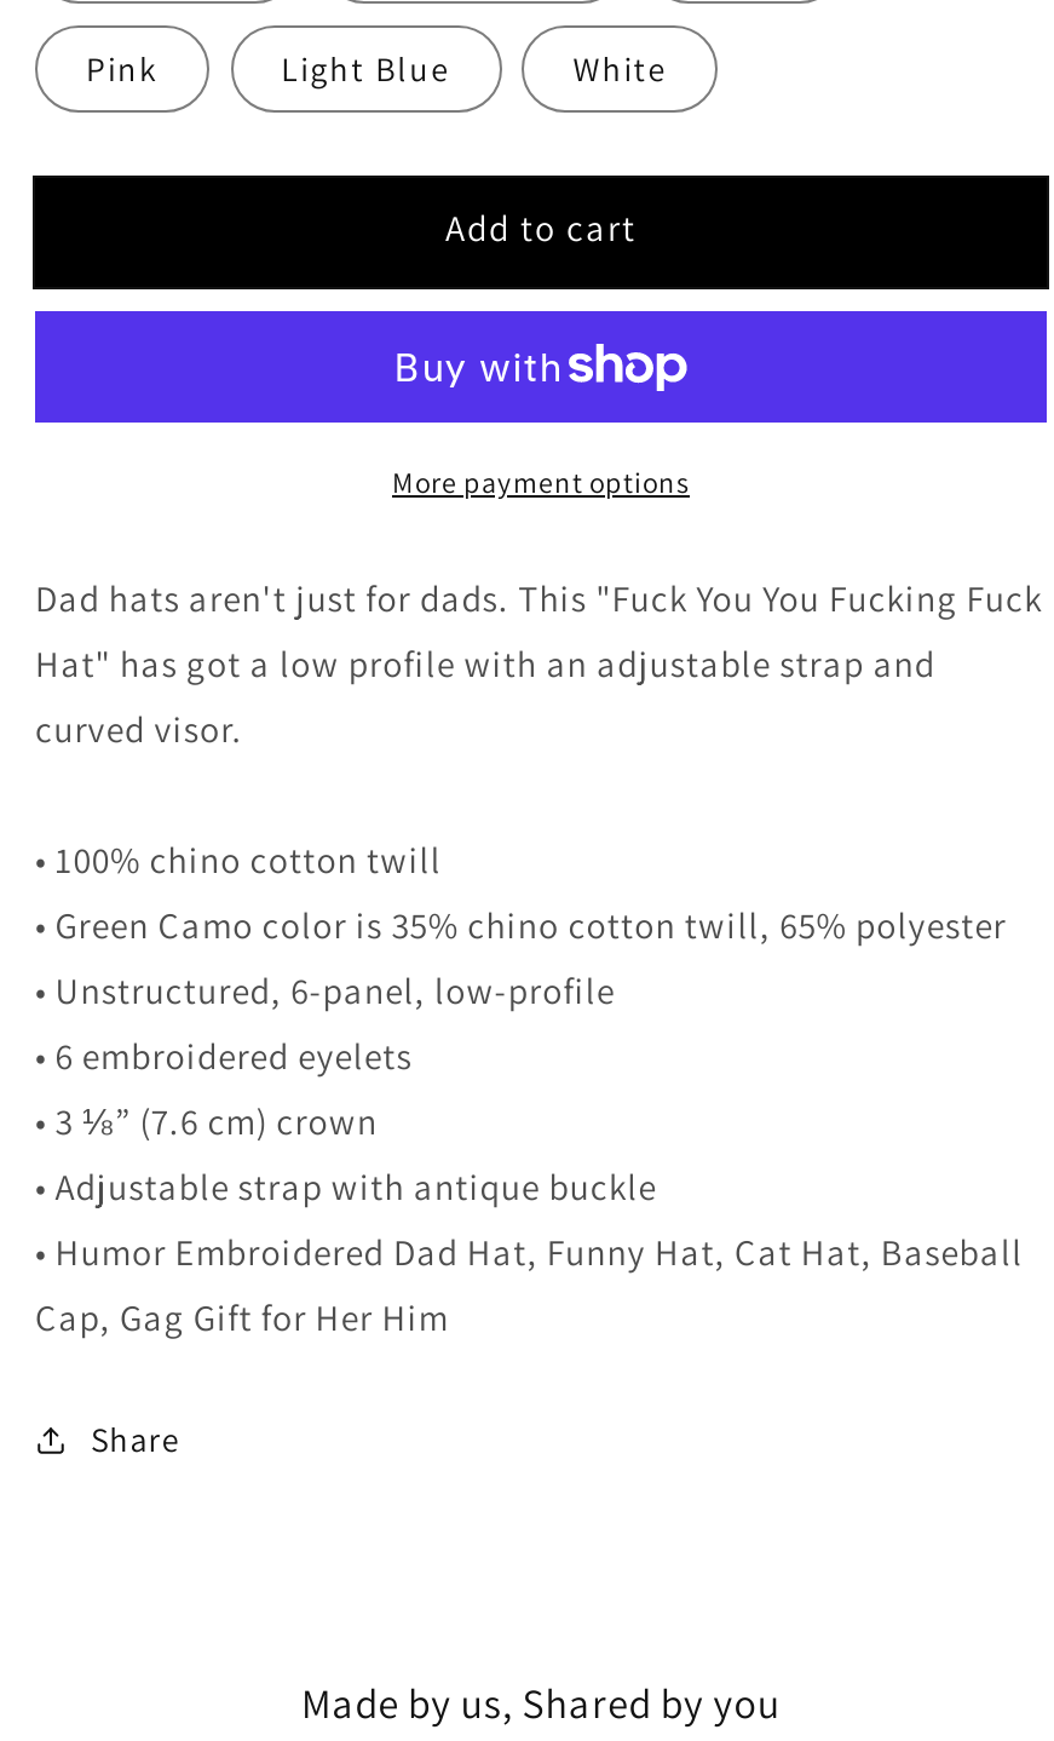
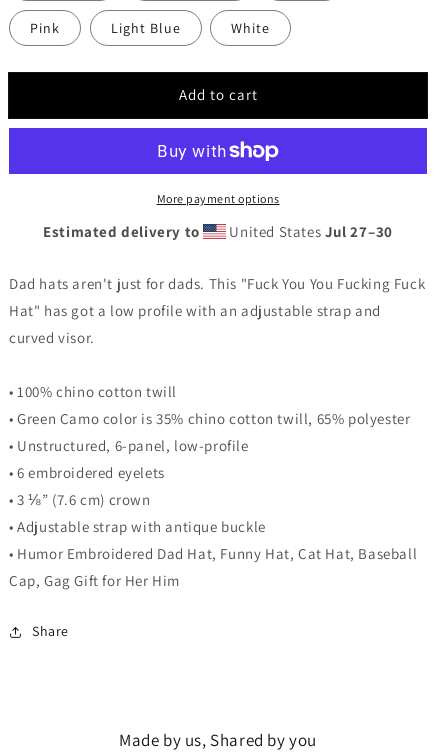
+ Estimated delivery to
+ United States Jul 27–30
